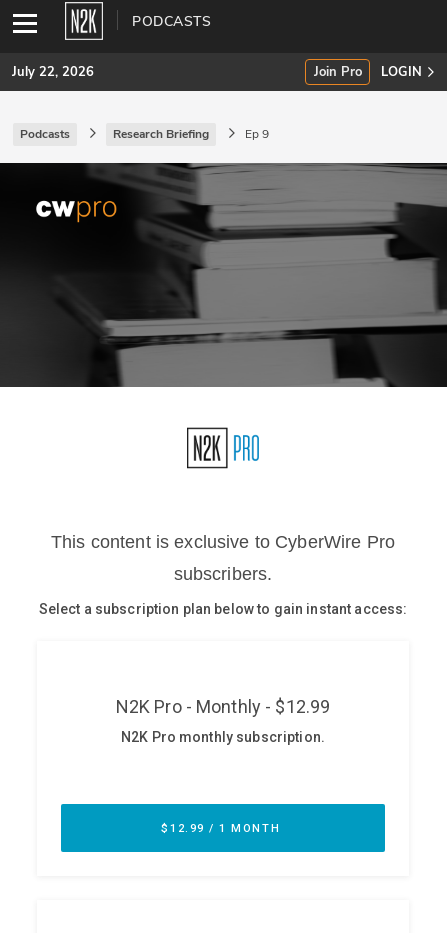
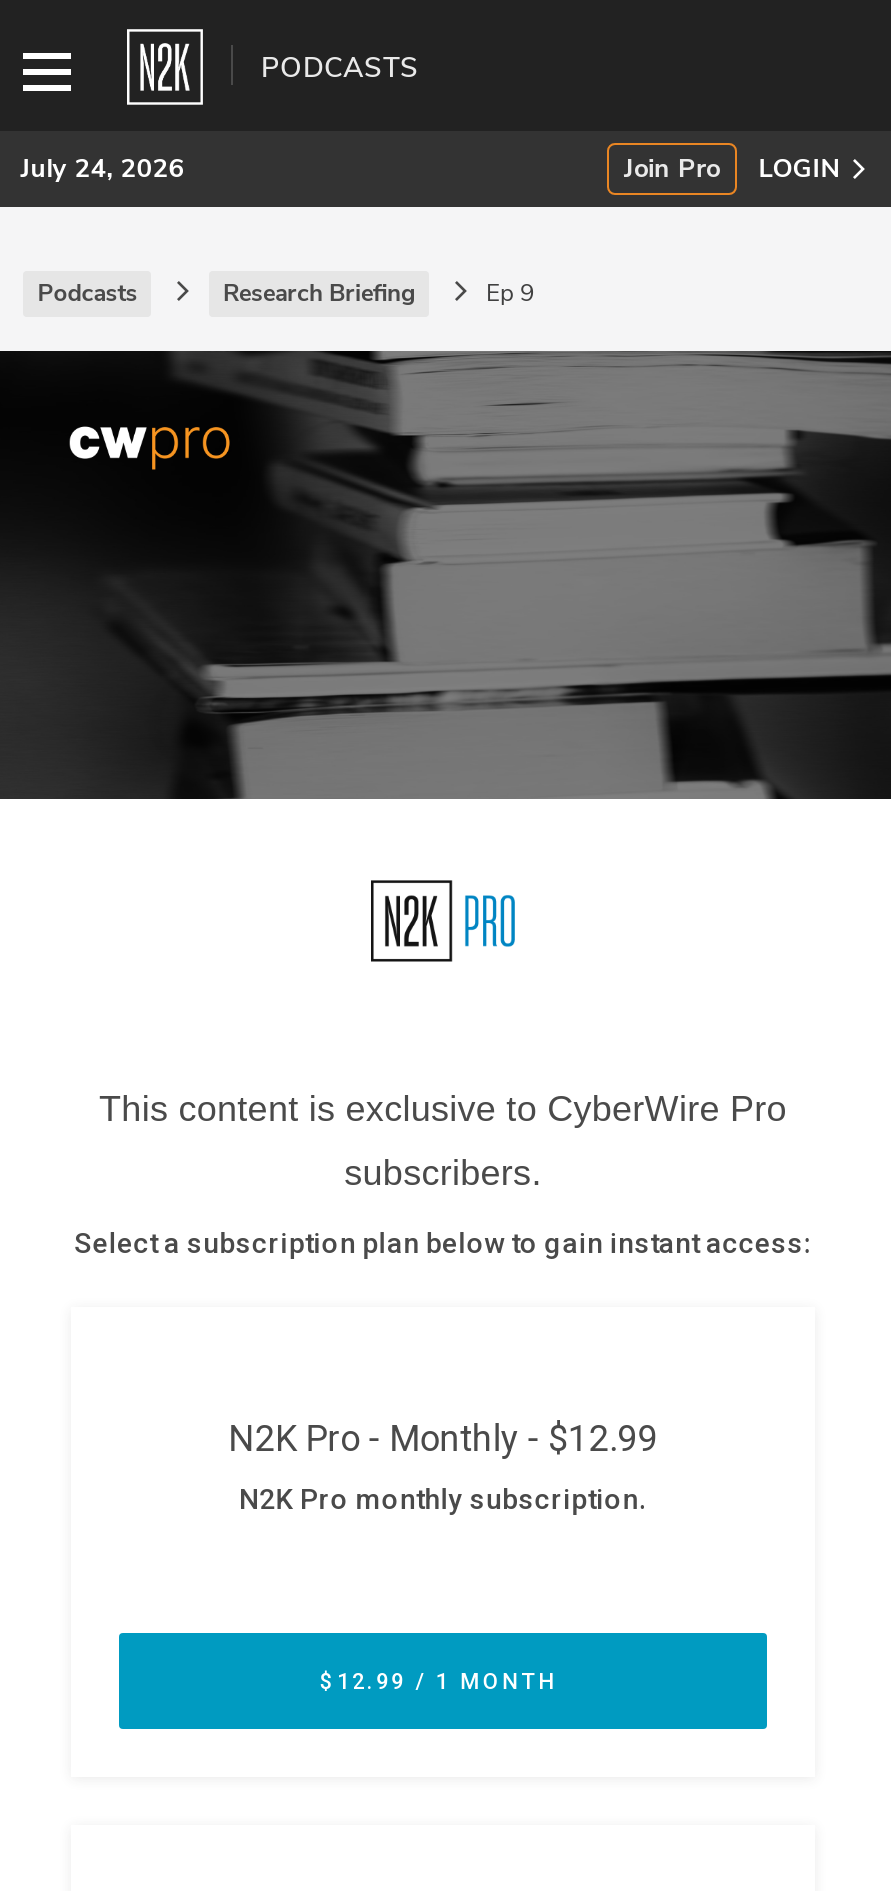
- July 22, 2026
+ July 24, 2026
